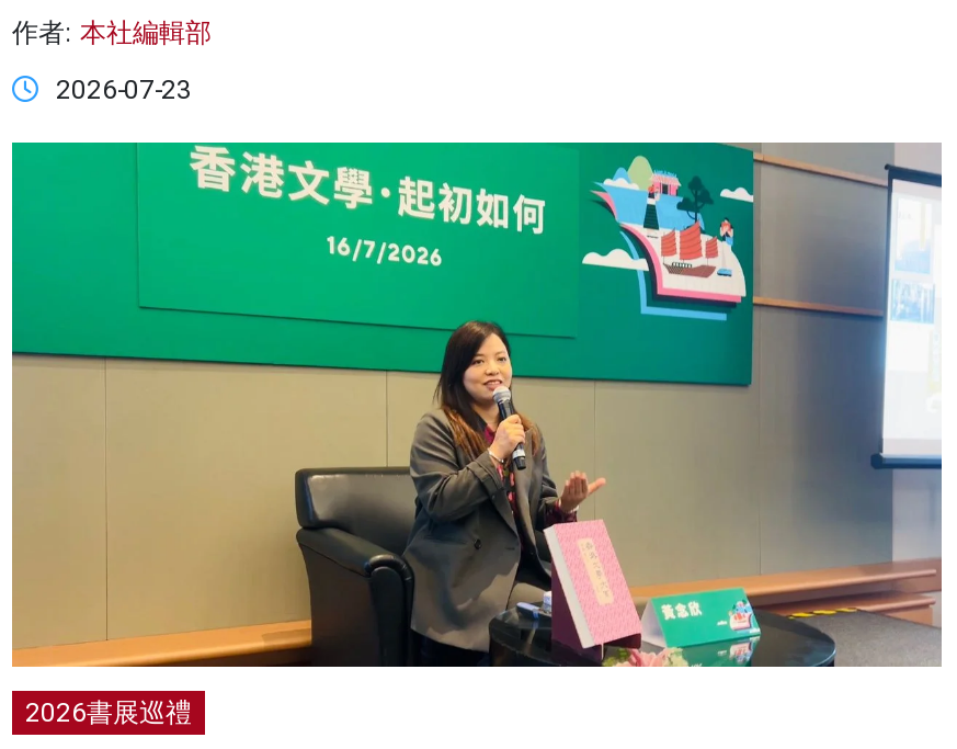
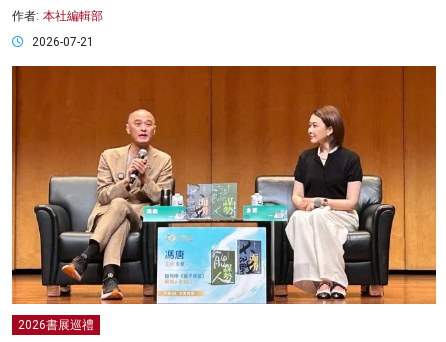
- 2026-07-23
+ 2026-07-21

- [image]
+ [image]
